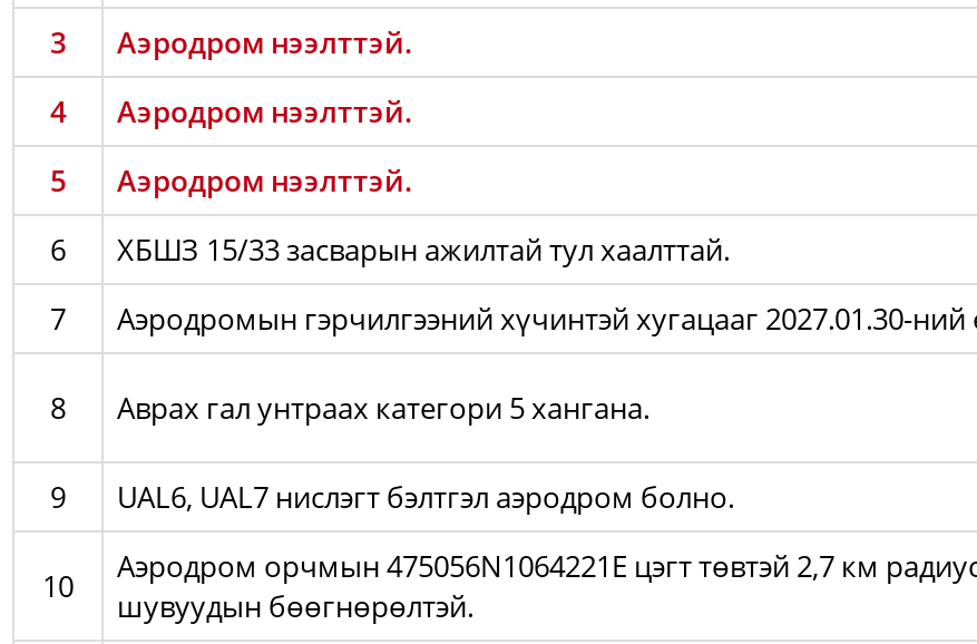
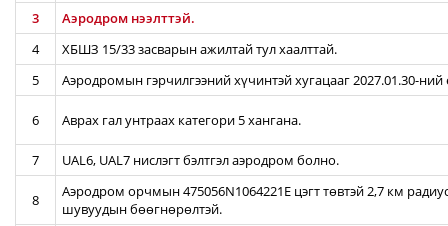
- Аэродром нээлттэй.
- 5
- Аэродром нээлттэй.
- 6

- 7
+ 5

- 8 Аврах гал унтраах категори 5 хангана.
+ 6 Аврах гал унтраах категори 5 хангана.

- 9 UAL6, UAL7 нислэгт бэлтгэл аэродром болно.
+ 7 UAL6, UAL7 нислэгт бэлтгэл аэродром болно.

- 10
+ 8
